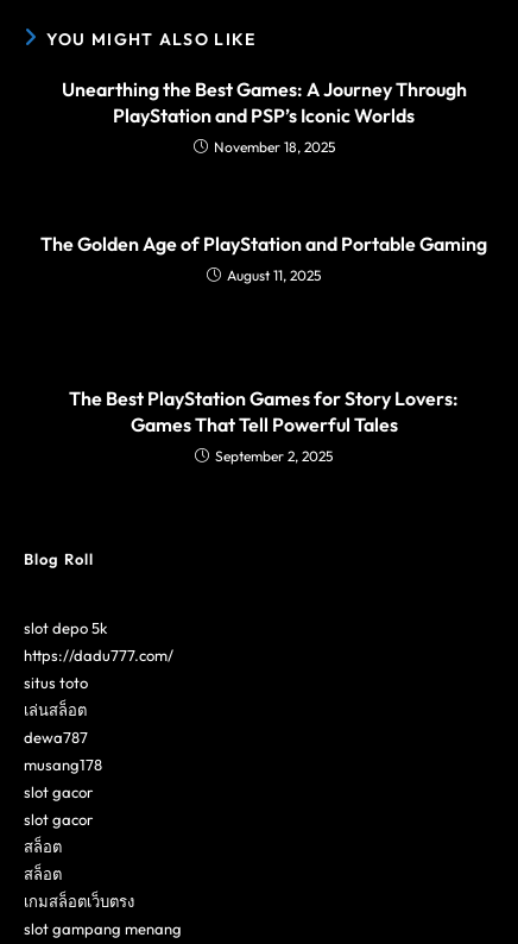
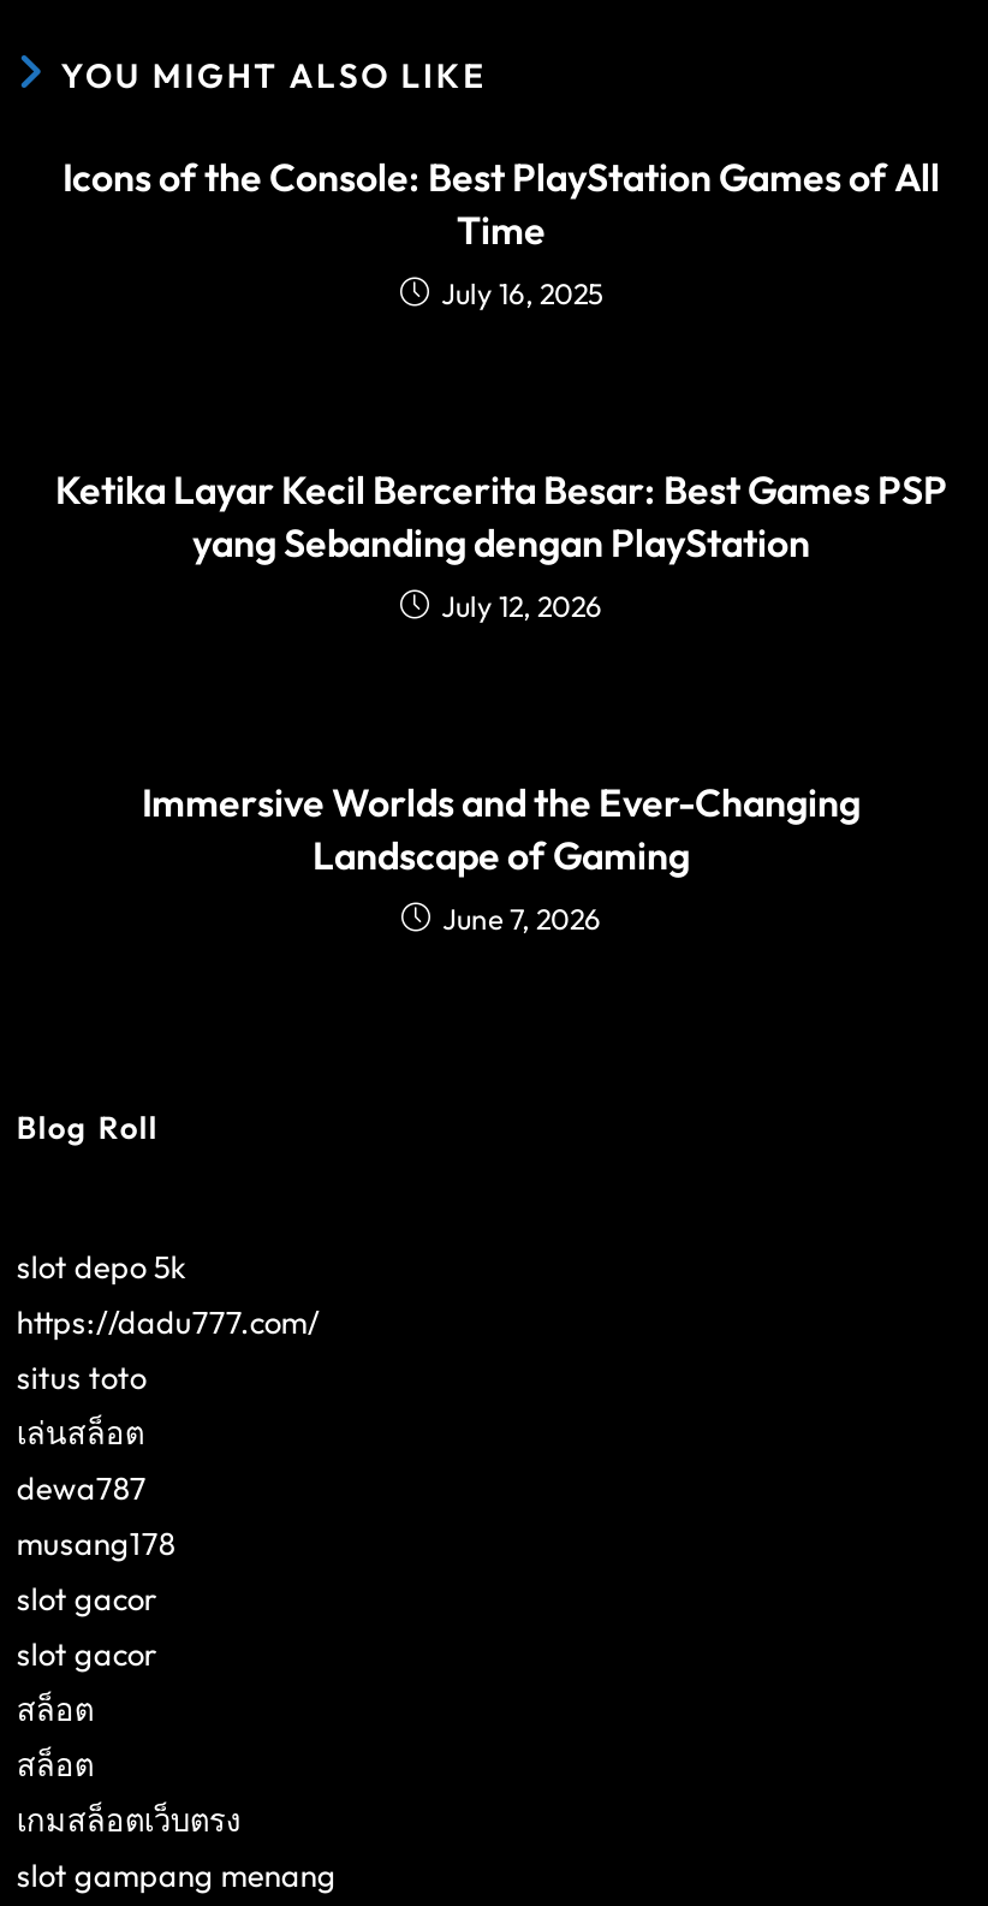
- Unearthing the Best Games: A Journey Through
- PlayStation and PSP’s Iconic Worlds
- November 18, 2025
+ Icons of the Console: Best PlayStation Games of All
+ Time
+ July 16, 2025

- The Golden Age of PlayStation and Portable Gaming
- August 11, 2025
+ Ketika Layar Kecil Bercerita Besar: Best Games PSP
+ yang Sebanding dengan PlayStation
+ July 12, 2026

- The Best PlayStation Games for Story Lovers:
- Games That Tell Powerful Tales
- September 2, 2025
+ Immersive Worlds and the Ever-Changing
+ Landscape of Gaming
+ June 7, 2026
